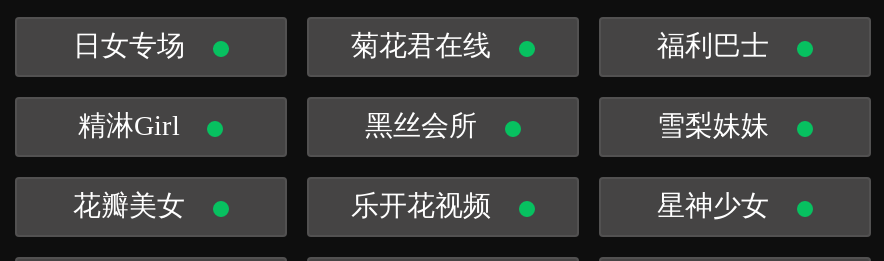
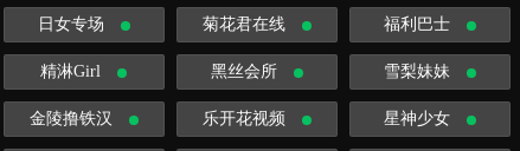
- 花瓣美女
+ 金陵撸铁汉
